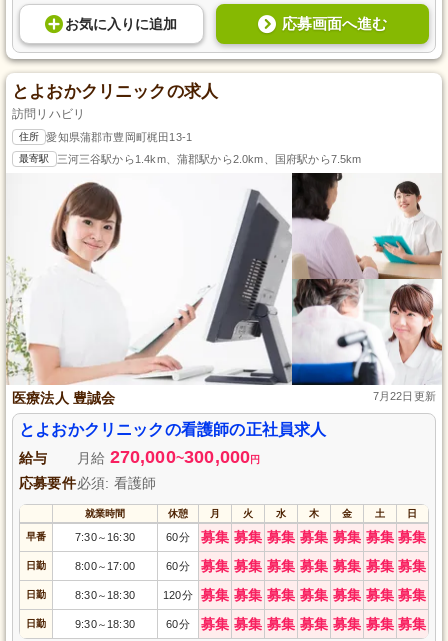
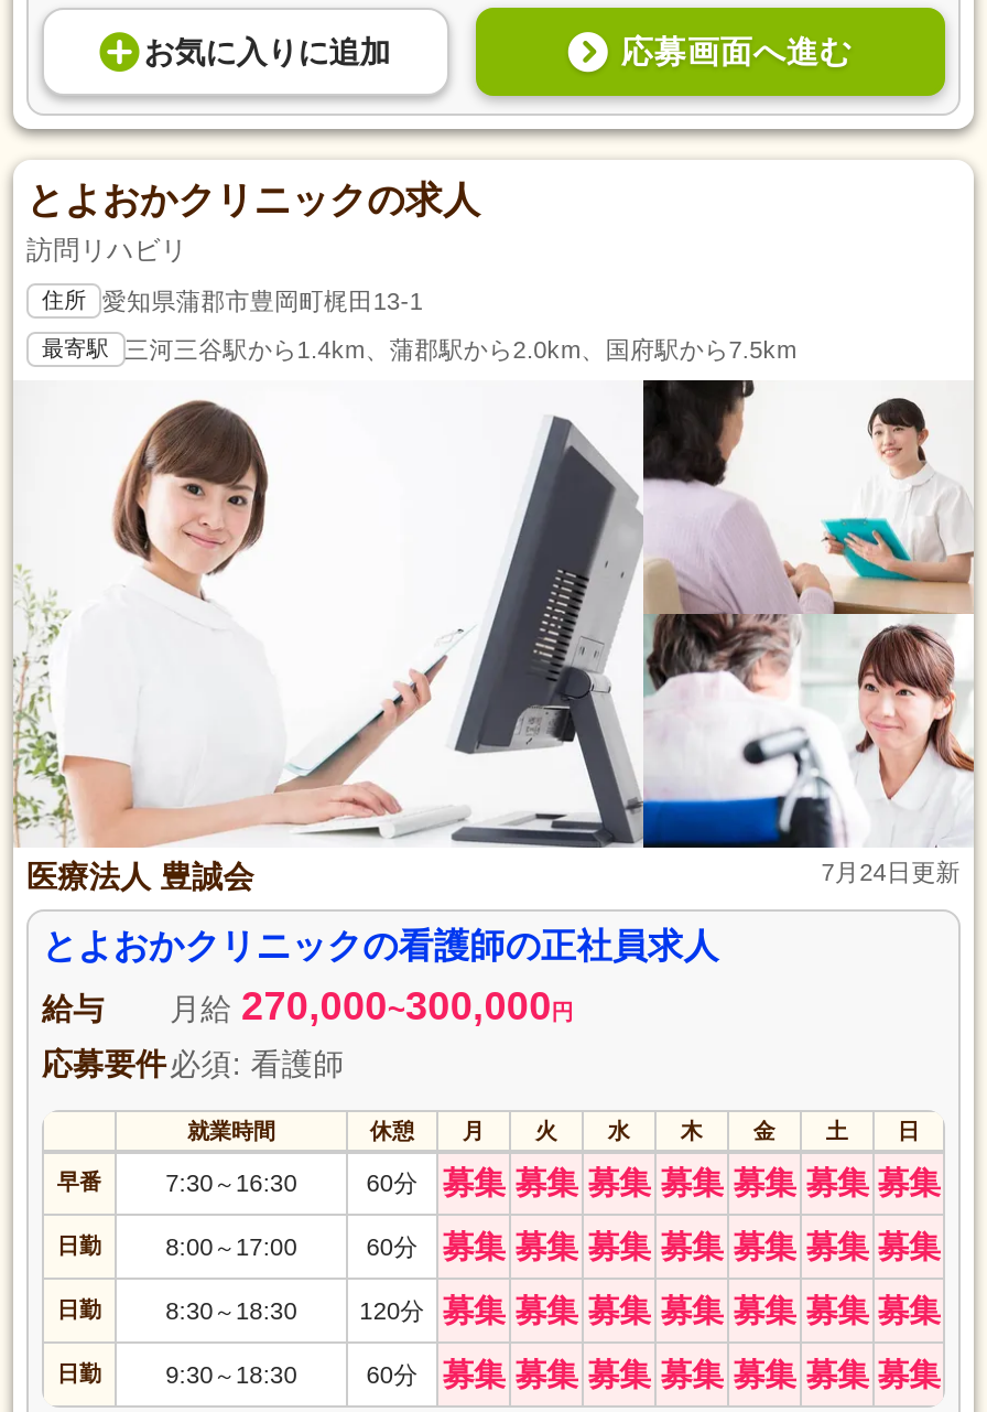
- 7月22日更新
+ 7月24日更新
